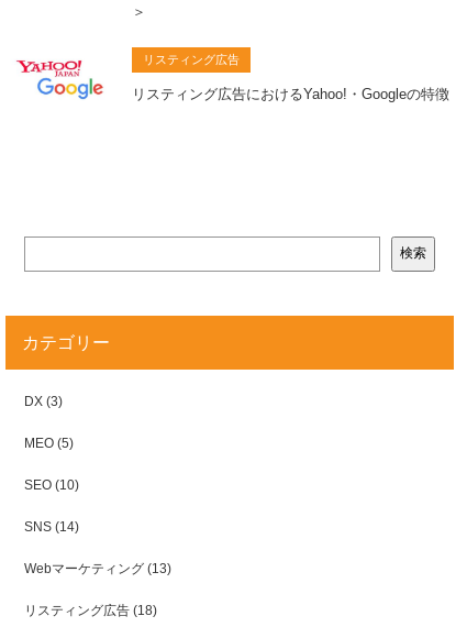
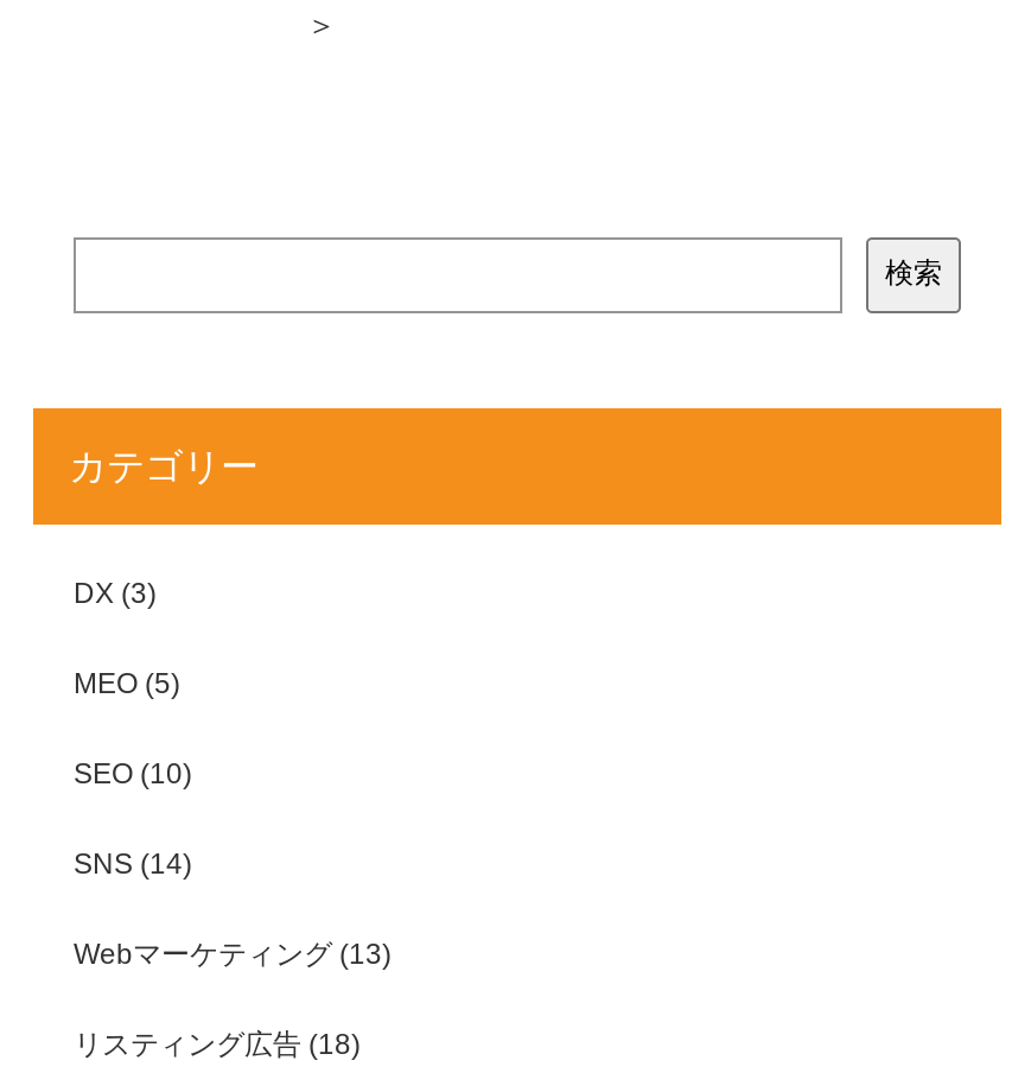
- [image]
- リスティング広告
- リスティング広告におけるYahoo!・Googleの特徴
